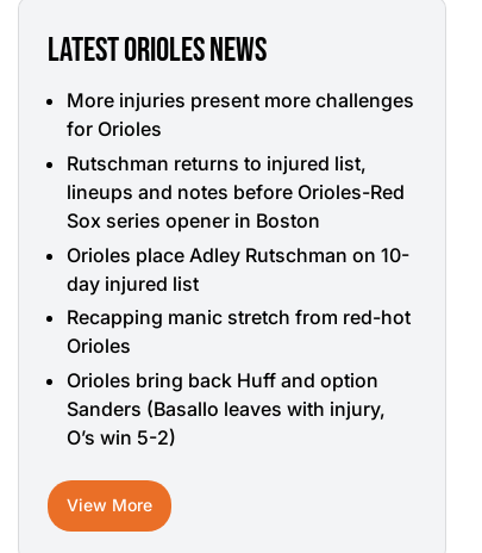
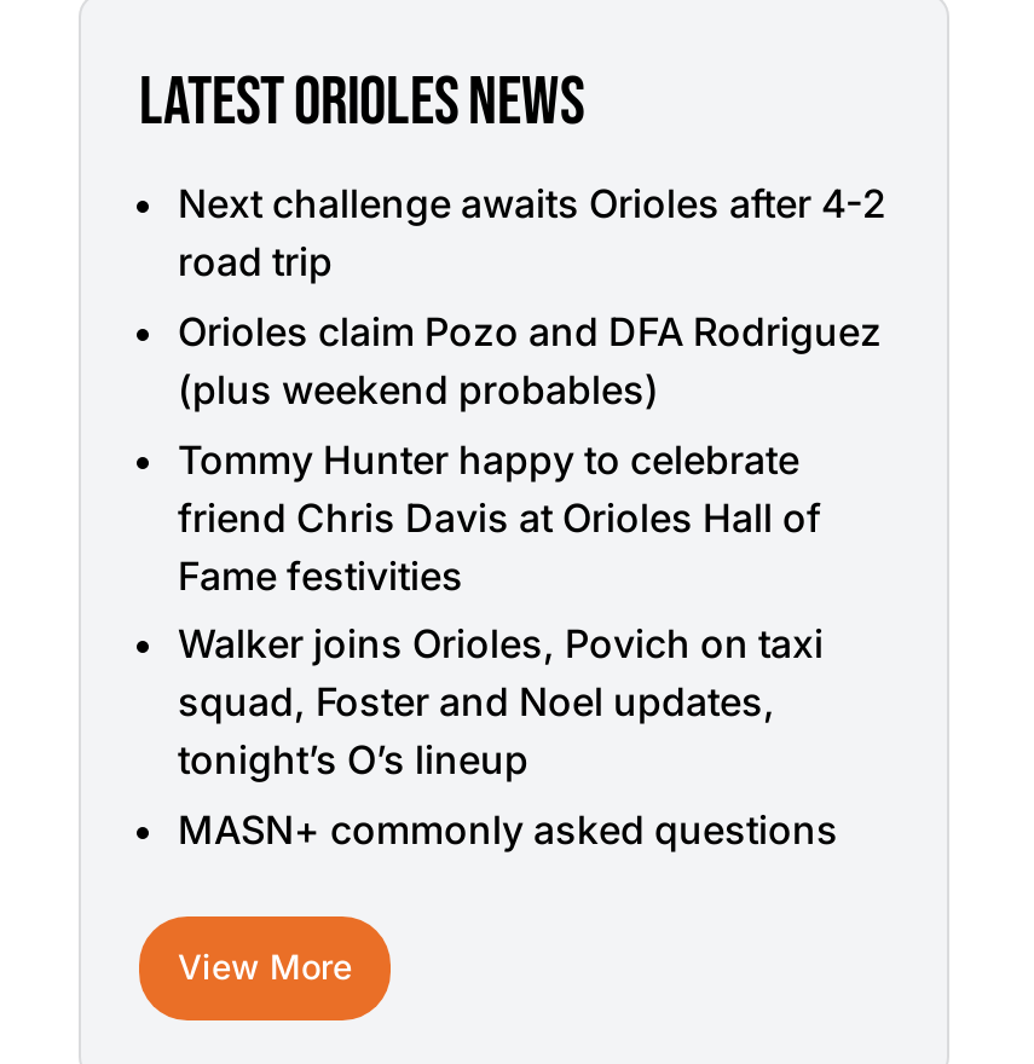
- More injuries present more challenges
- for Orioles
- Rutschman returns to injured list,
- lineups and notes before Orioles-Red
- Sox series opener in Boston
- Orioles place Adley Rutschman on 10-
- day injured list
- Recapping manic stretch from red-hot
- Orioles
- Orioles bring back Huff and option
- Sanders (Basallo leaves with injury,
- O’s win 5-2)
+ Next challenge awaits Orioles after 4-2
+ road trip
+ Orioles claim Pozo and DFA Rodriguez
+ (plus weekend probables)
+ Tommy Hunter happy to celebrate
+ friend Chris Davis at Orioles Hall of
+ Fame festivities
+ Walker joins Orioles, Povich on taxi
+ squad, Foster and Noel updates,
+ tonight’s O’s lineup
+ MASN+ commonly asked questions
